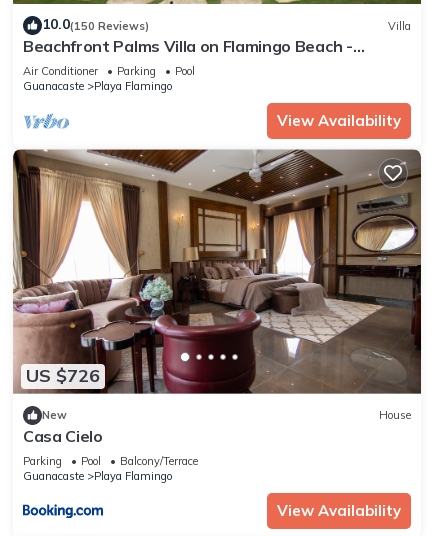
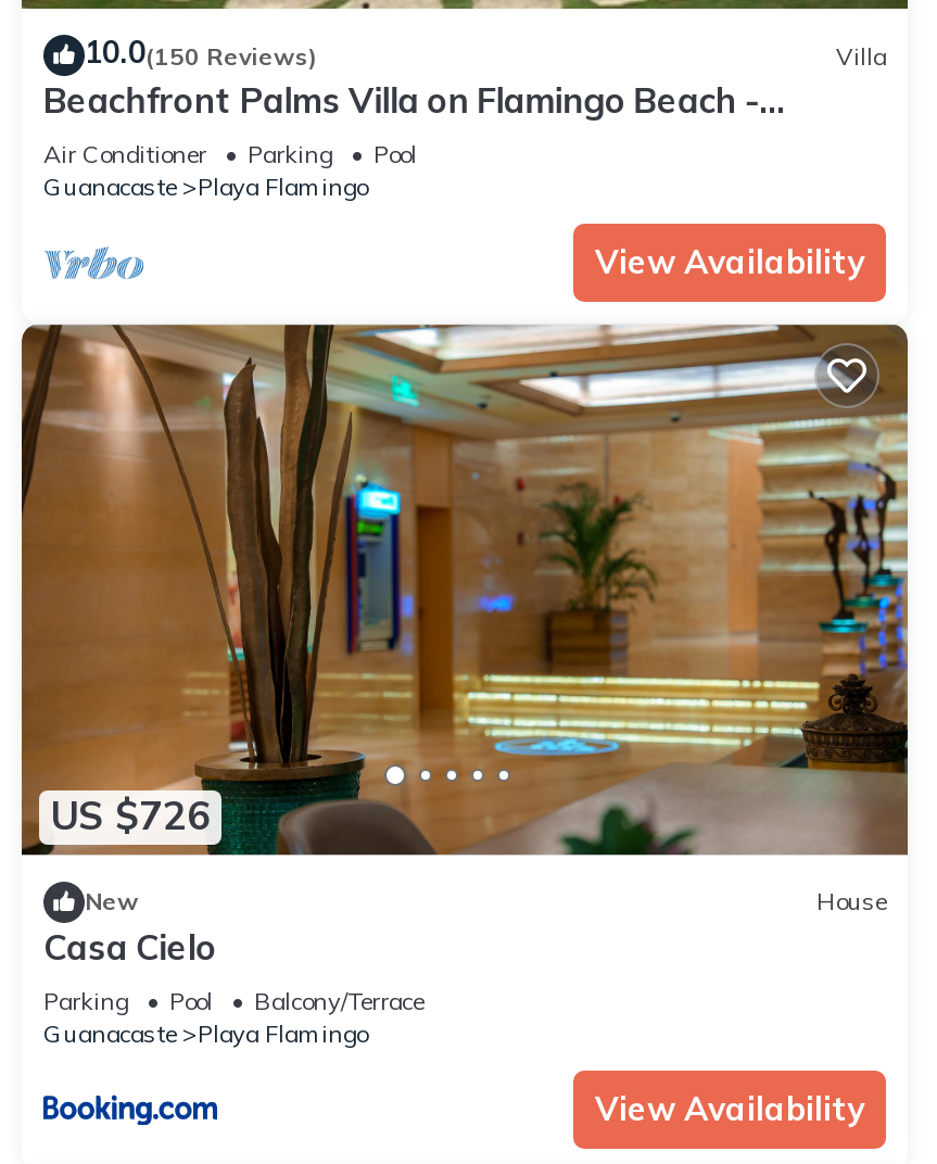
- [image]
+ [image]
